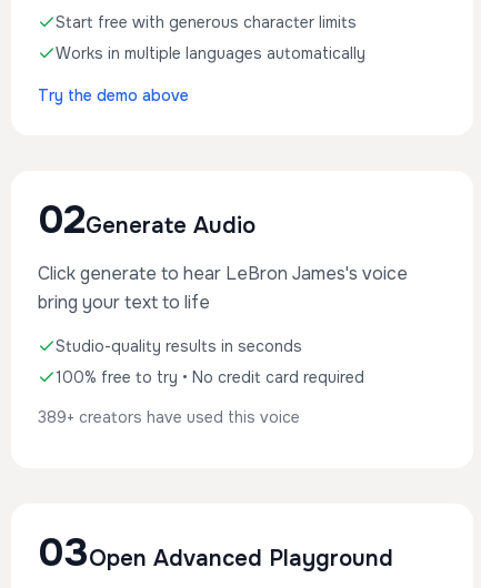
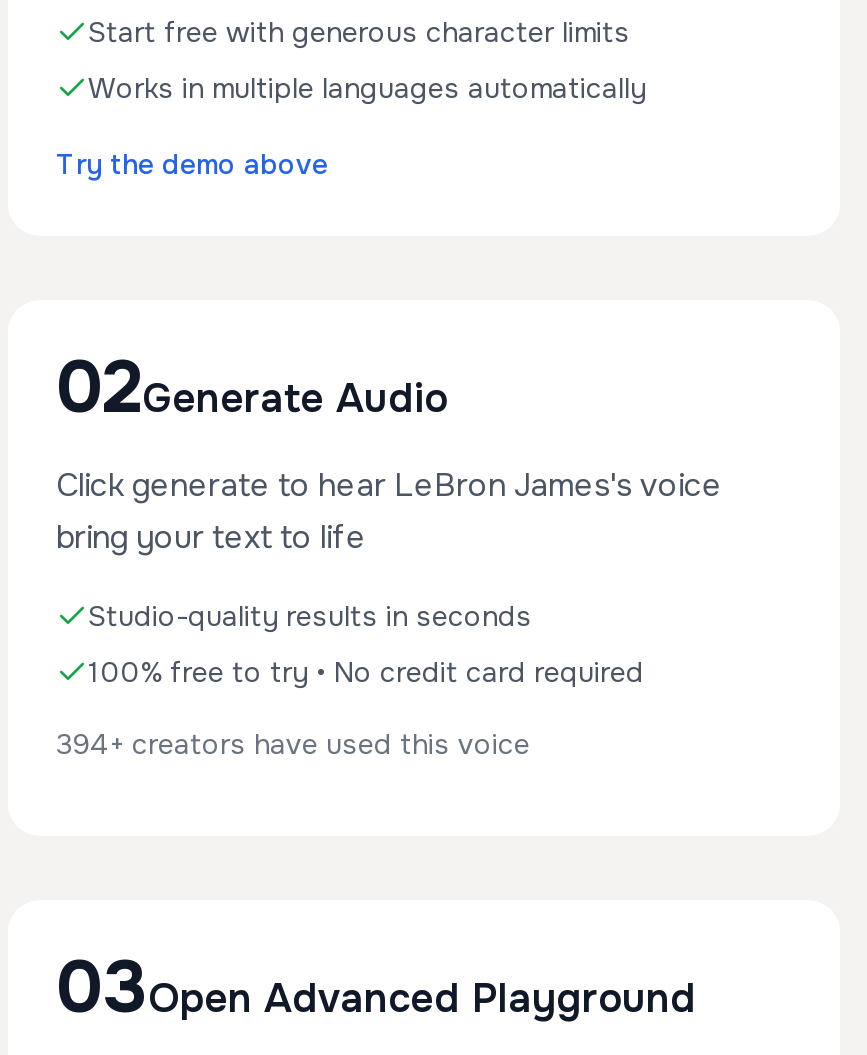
- 389+ creators have used this voice
+ 394+ creators have used this voice
